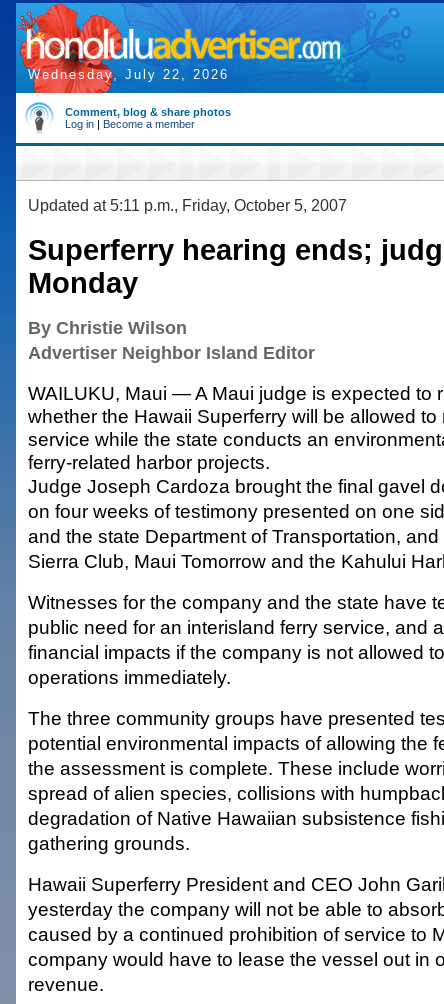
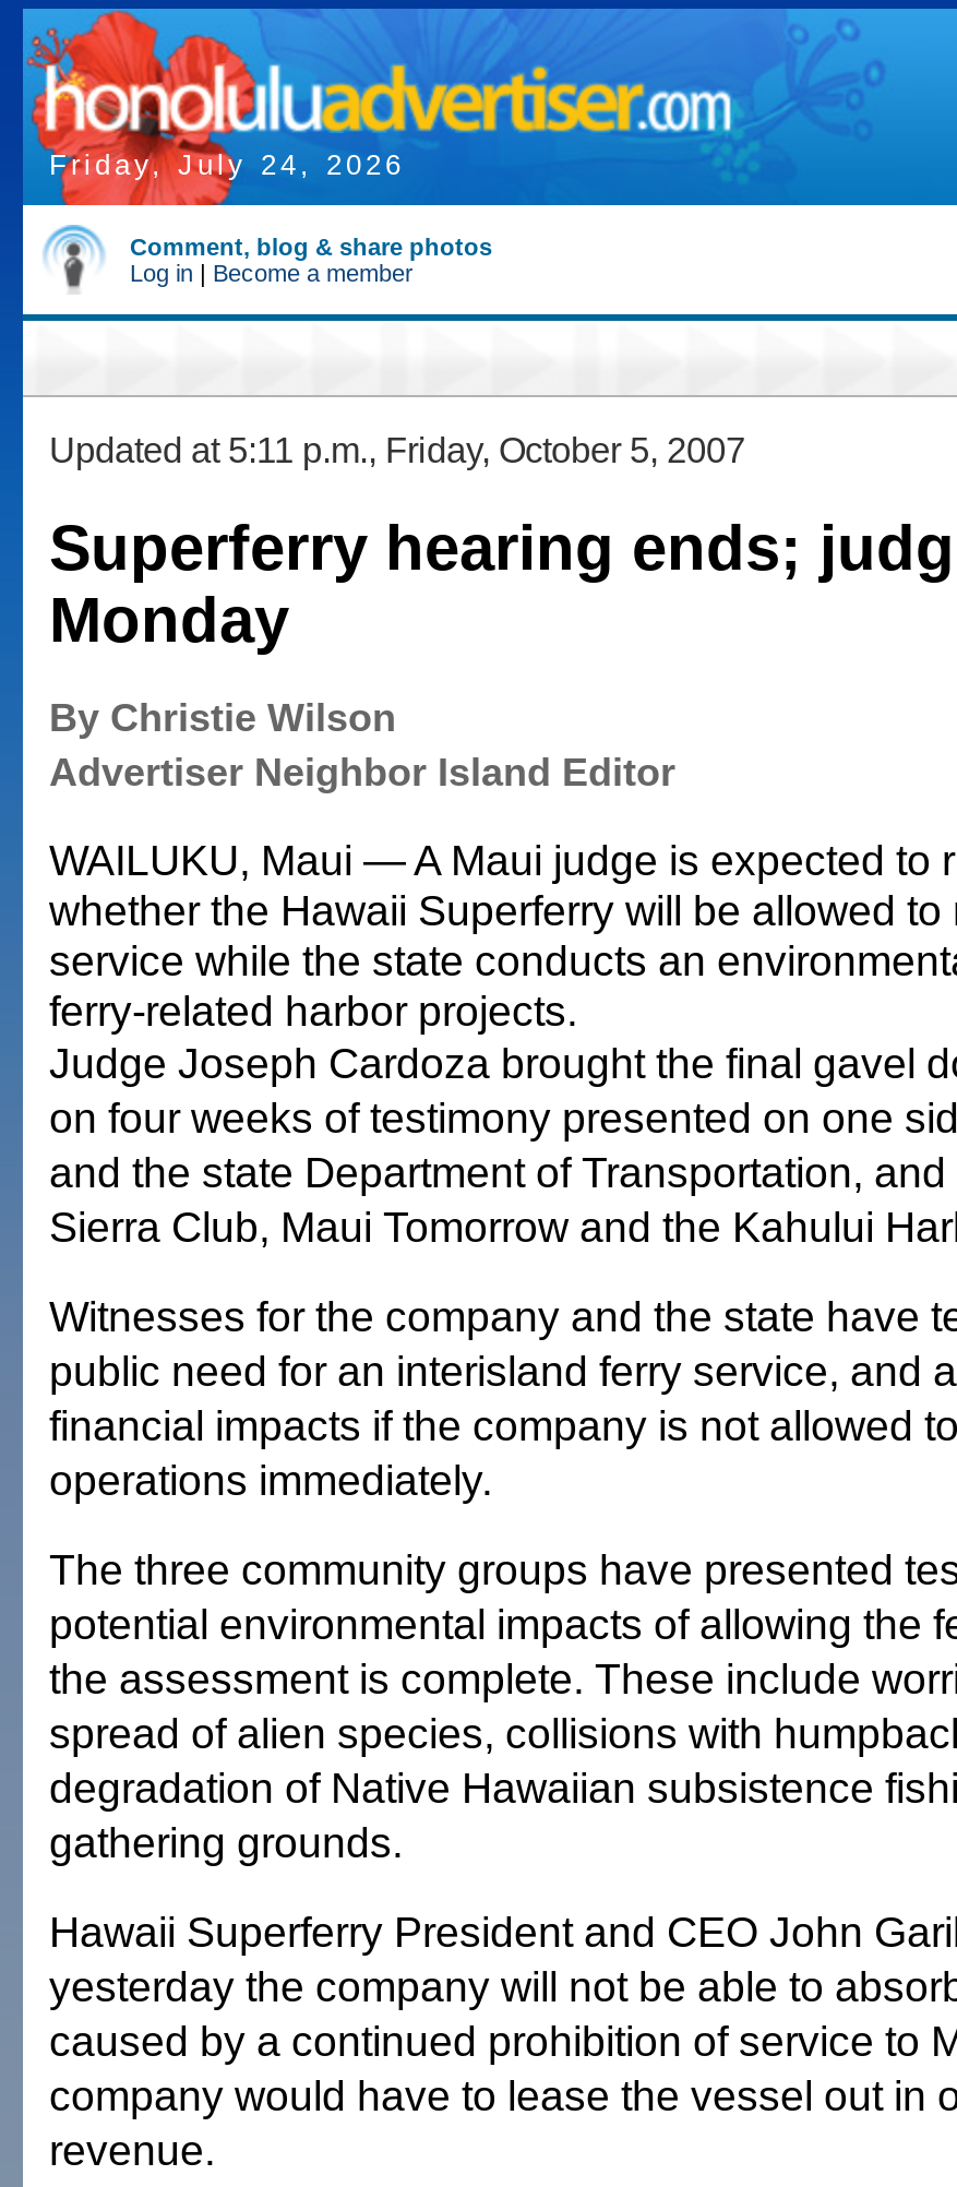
- Wednesday, July 22, 2026
+ Friday, July 24, 2026
